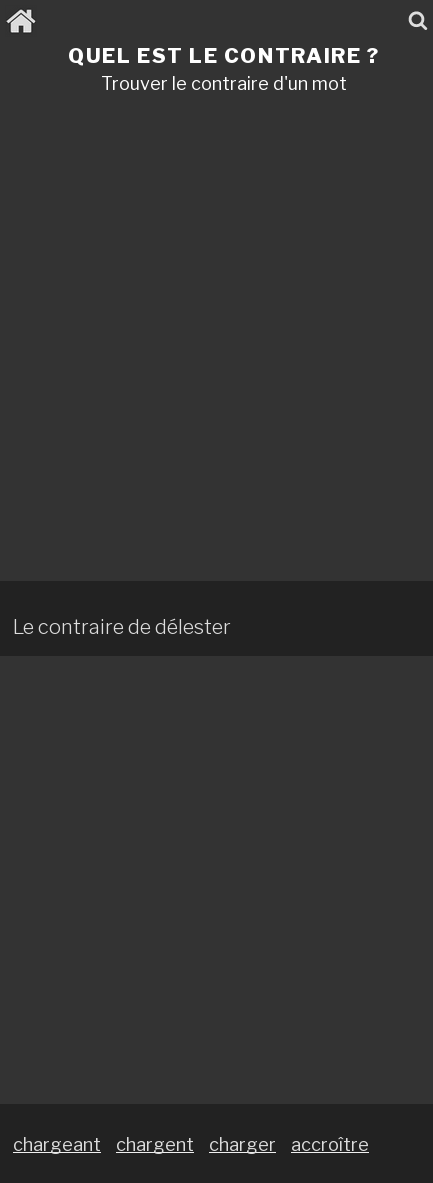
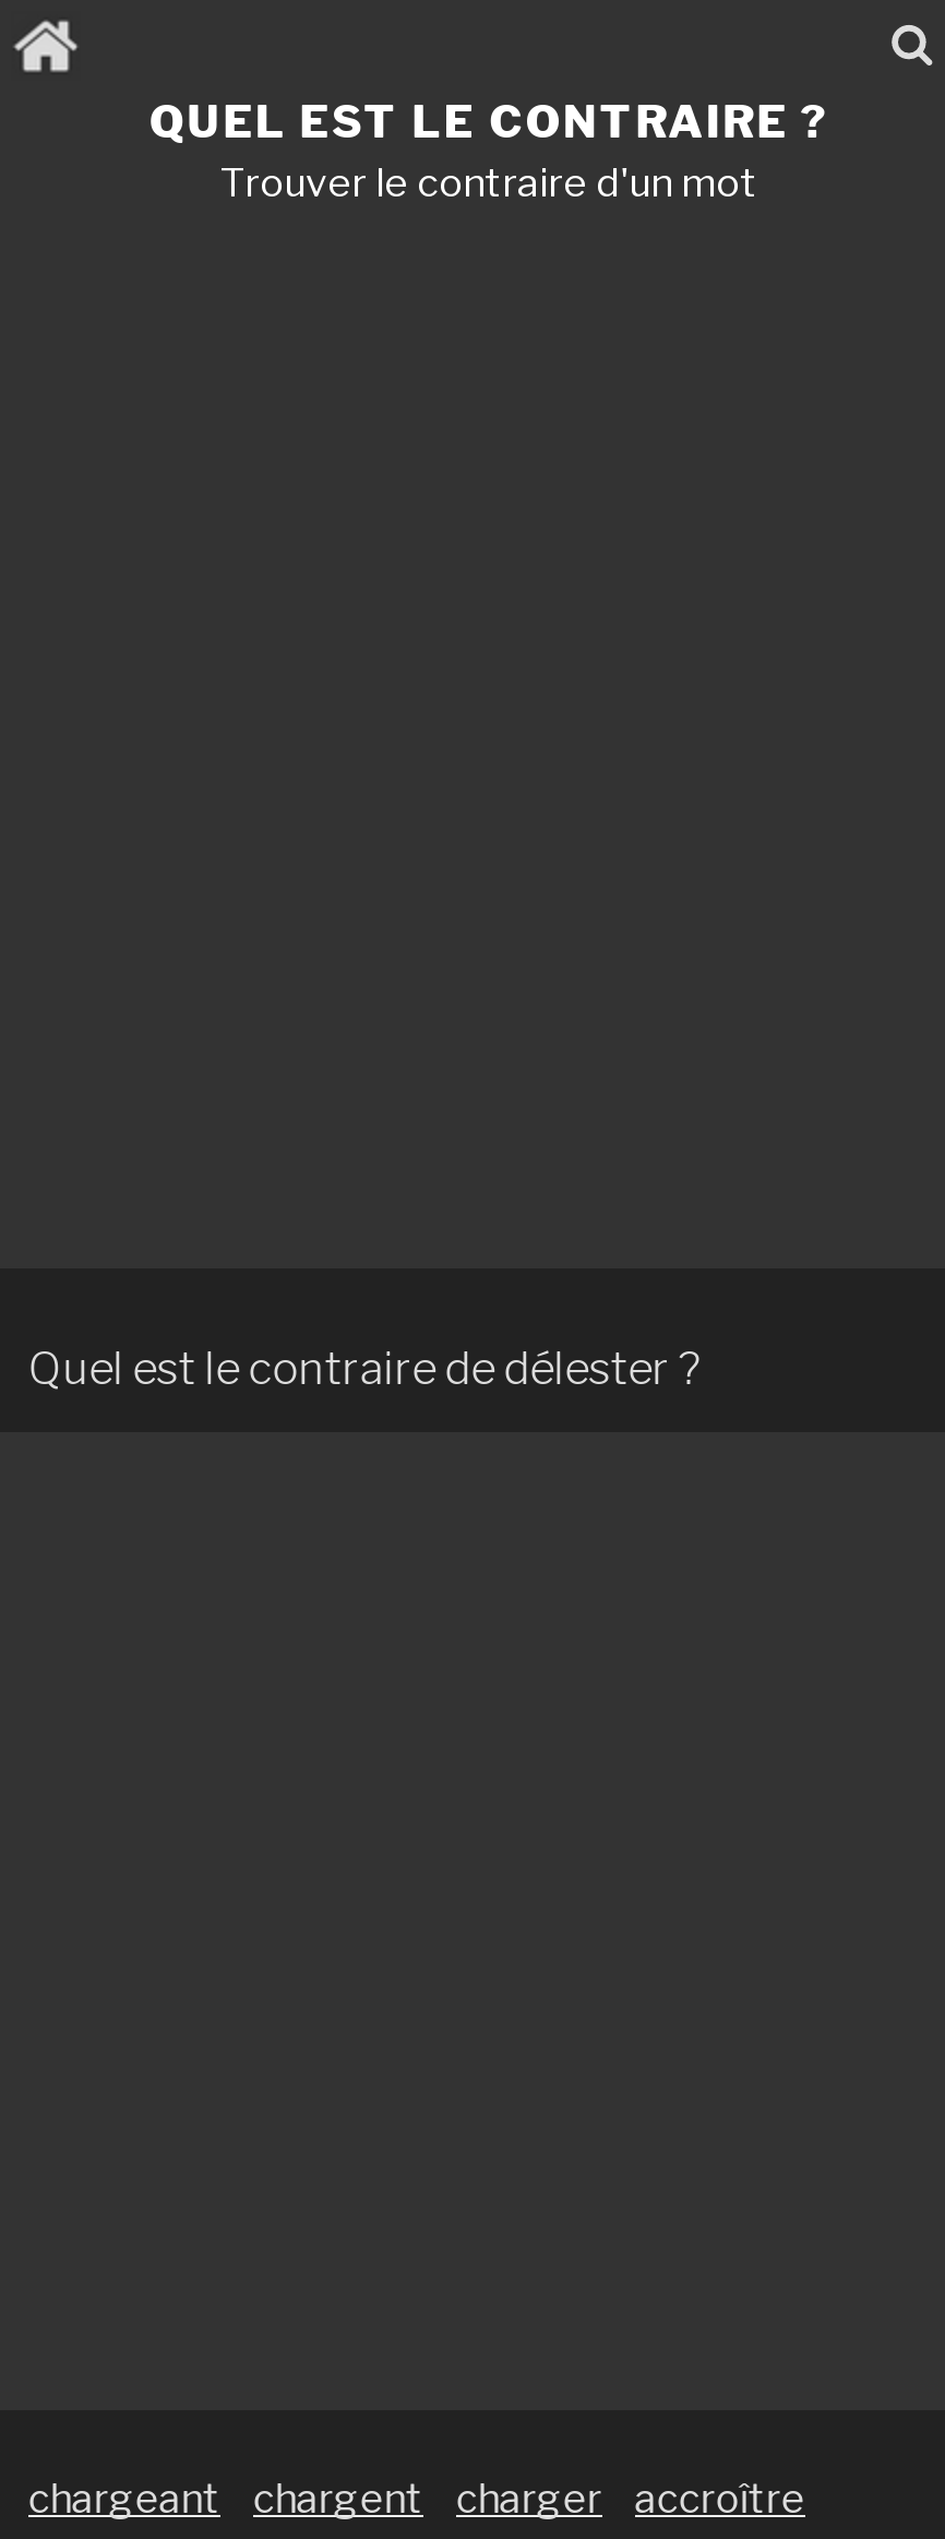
- Le contraire de délester
+ Quel est le contraire de délester ?
